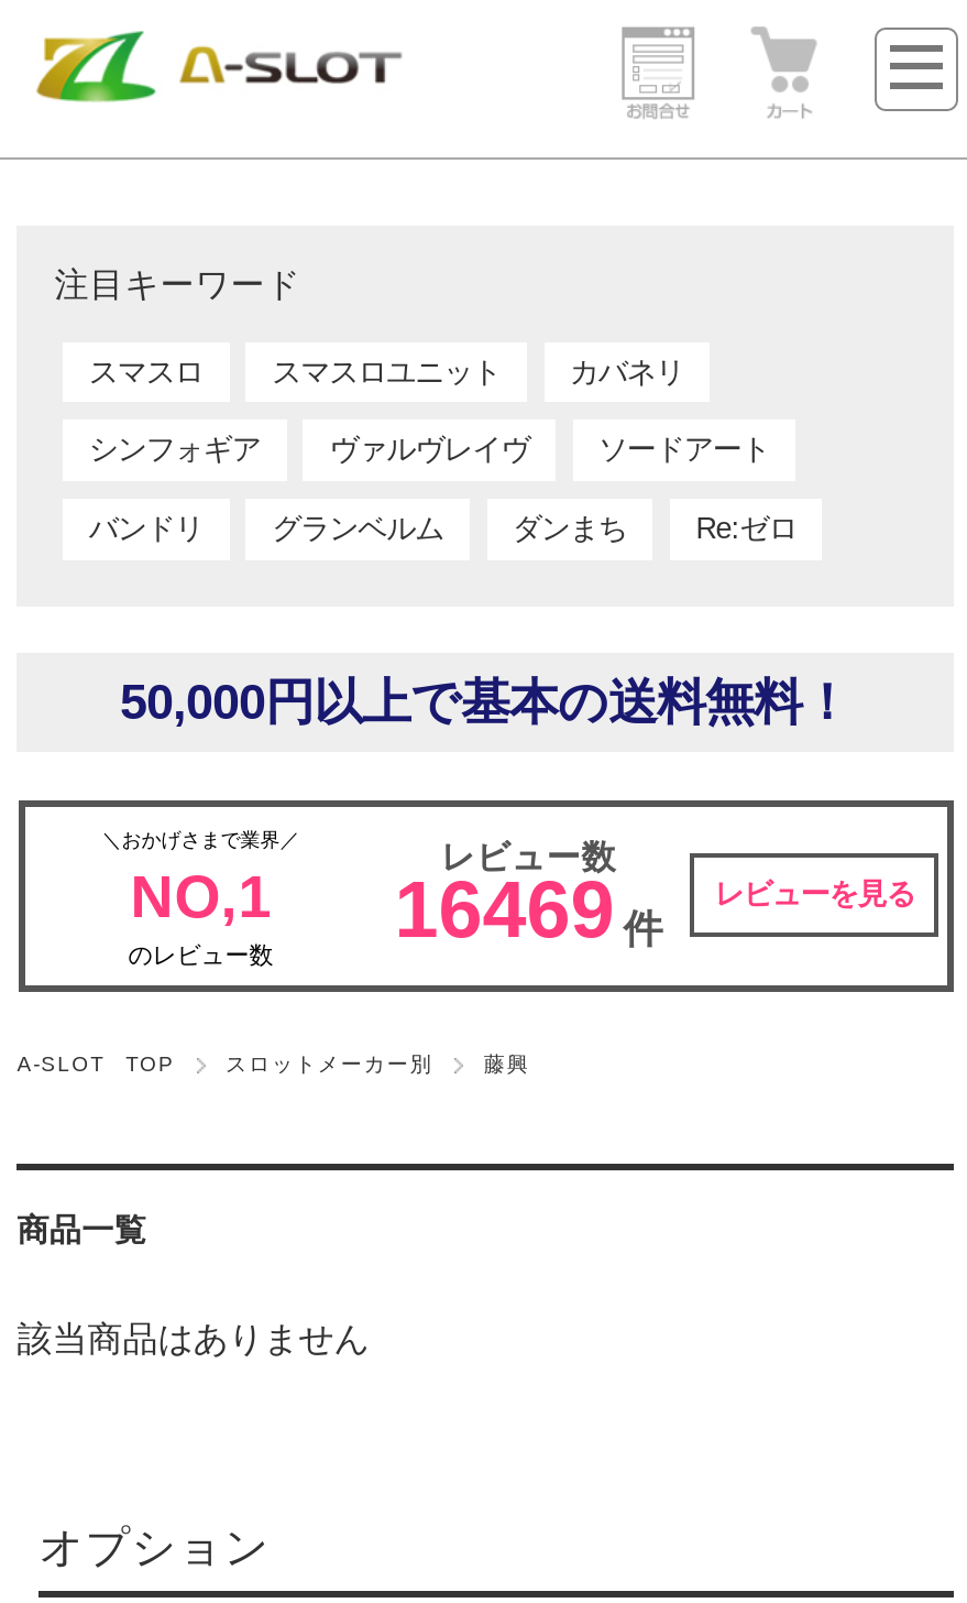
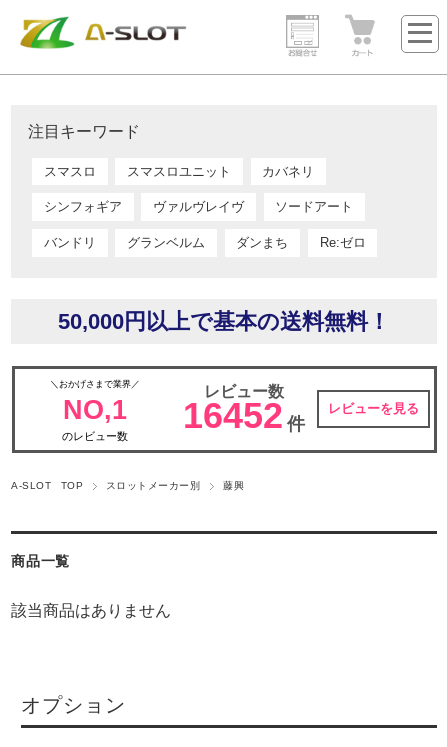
- NO,1 16469 件 レビューを見る
+ NO,1 16452 件 レビューを見る
